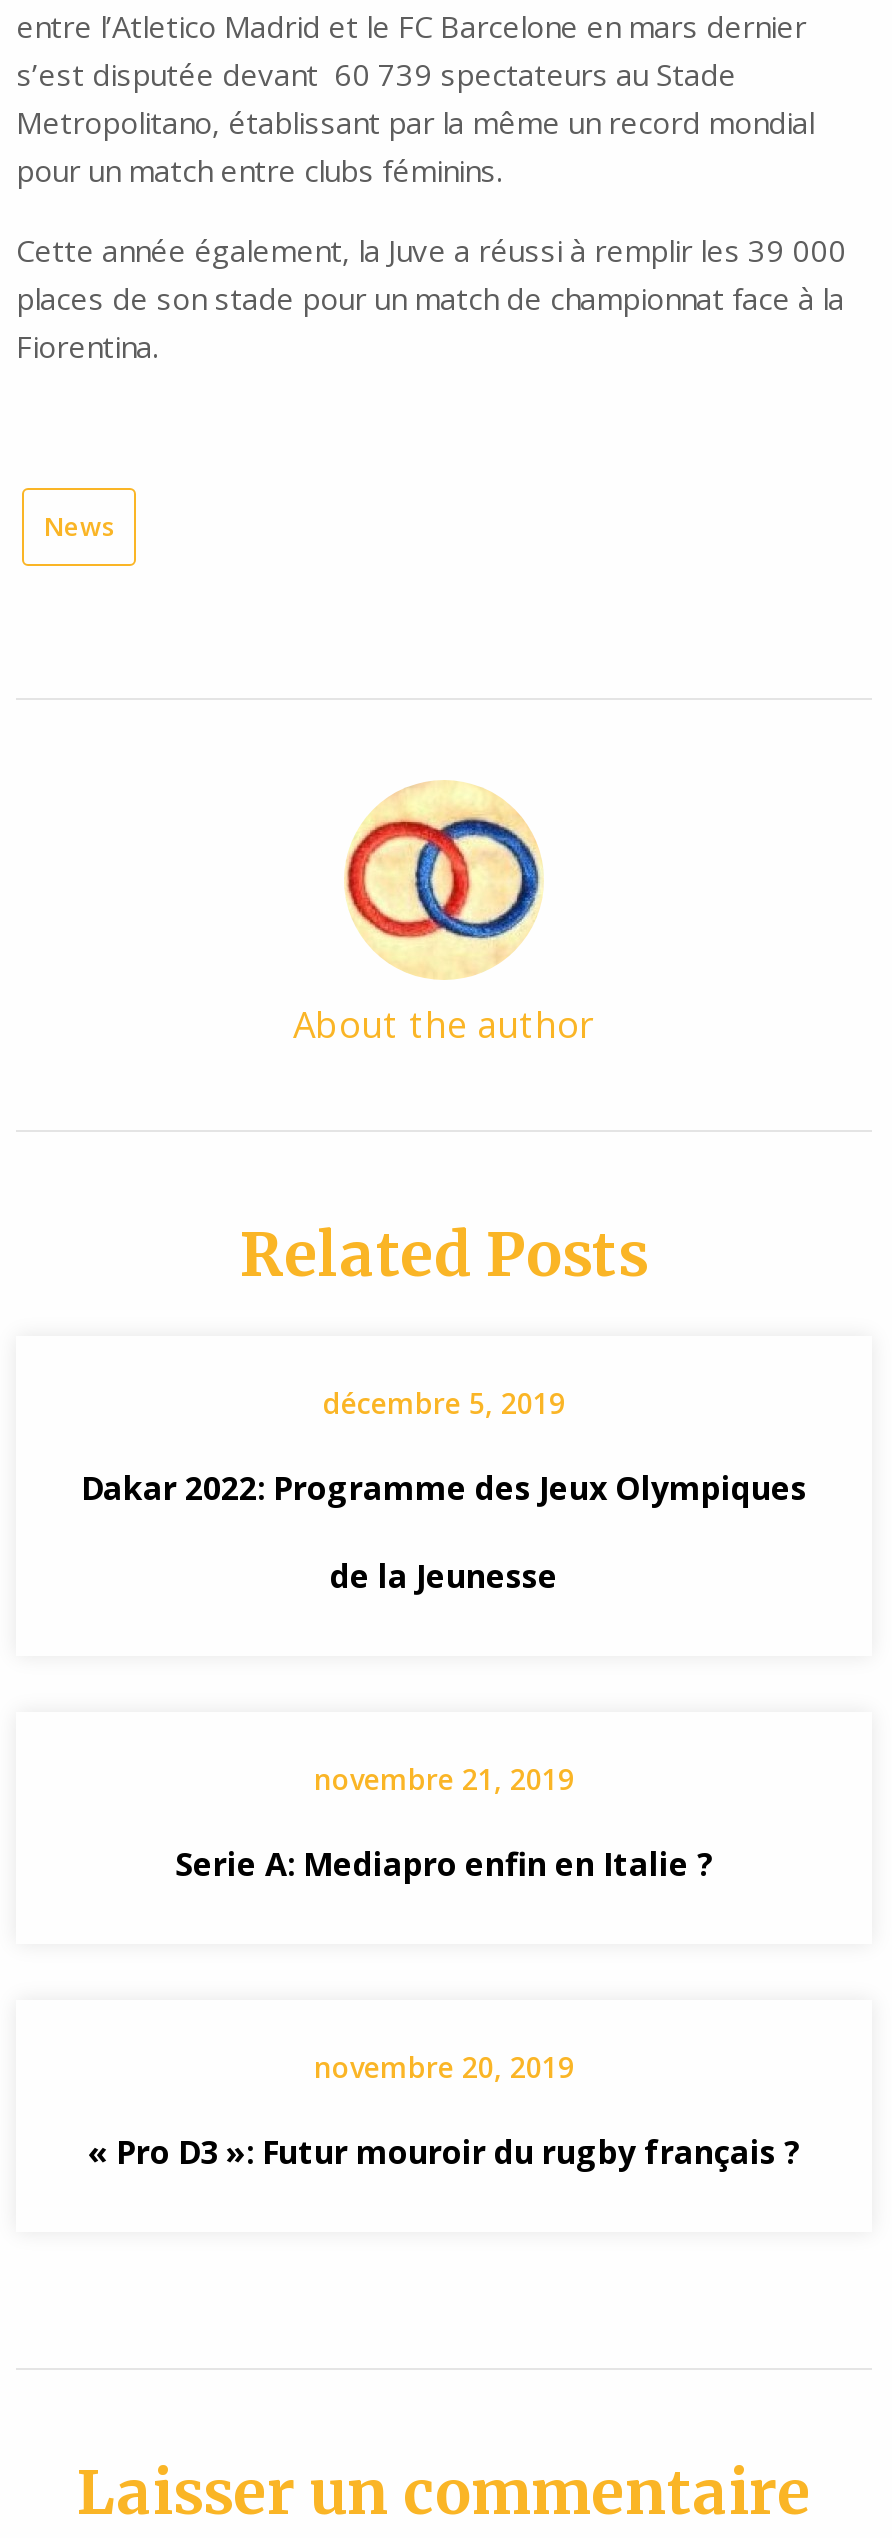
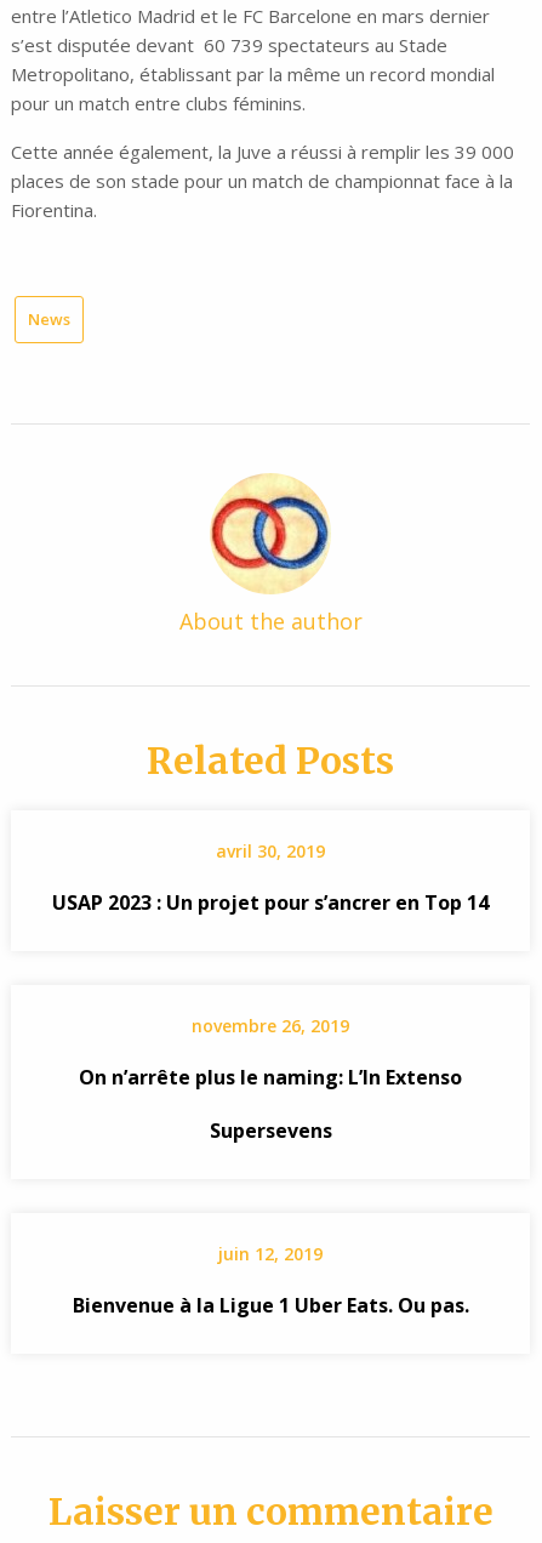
- décembre 5, 2019
+ avril 30, 2019

- Dakar 2022: Programme des Jeux Olympiques
+ USAP 2023 : Un projet pour s’ancrer en Top 14

- de la Jeunesse
+ novembre 26, 2019

- novembre 21, 2019
+ On n’arrête plus le naming: L’In Extenso

- Serie A: Mediapro enfin en Italie ?
+ Supersevens

- novembre 20, 2019
+ juin 12, 2019

- « Pro D3 »: Futur mouroir du rugby français ?
+ Bienvenue à la Ligue 1 Uber Eats. Ou pas.
